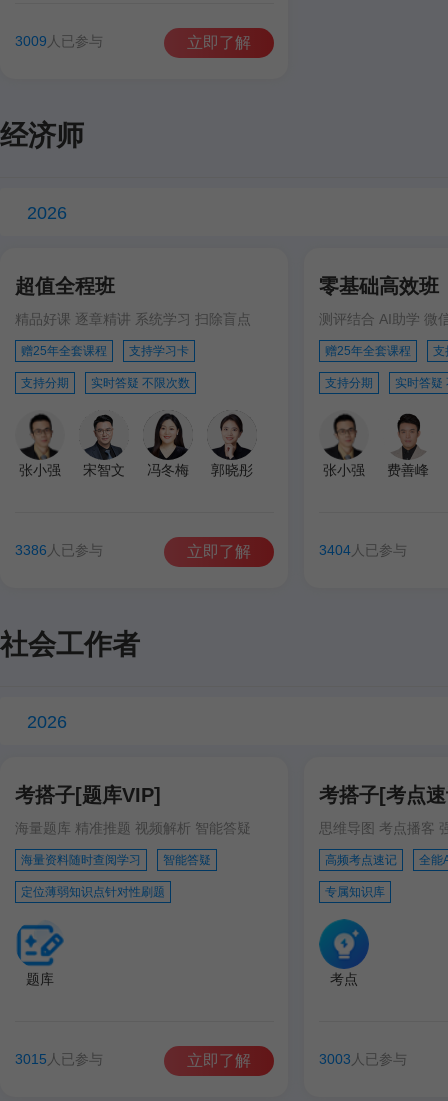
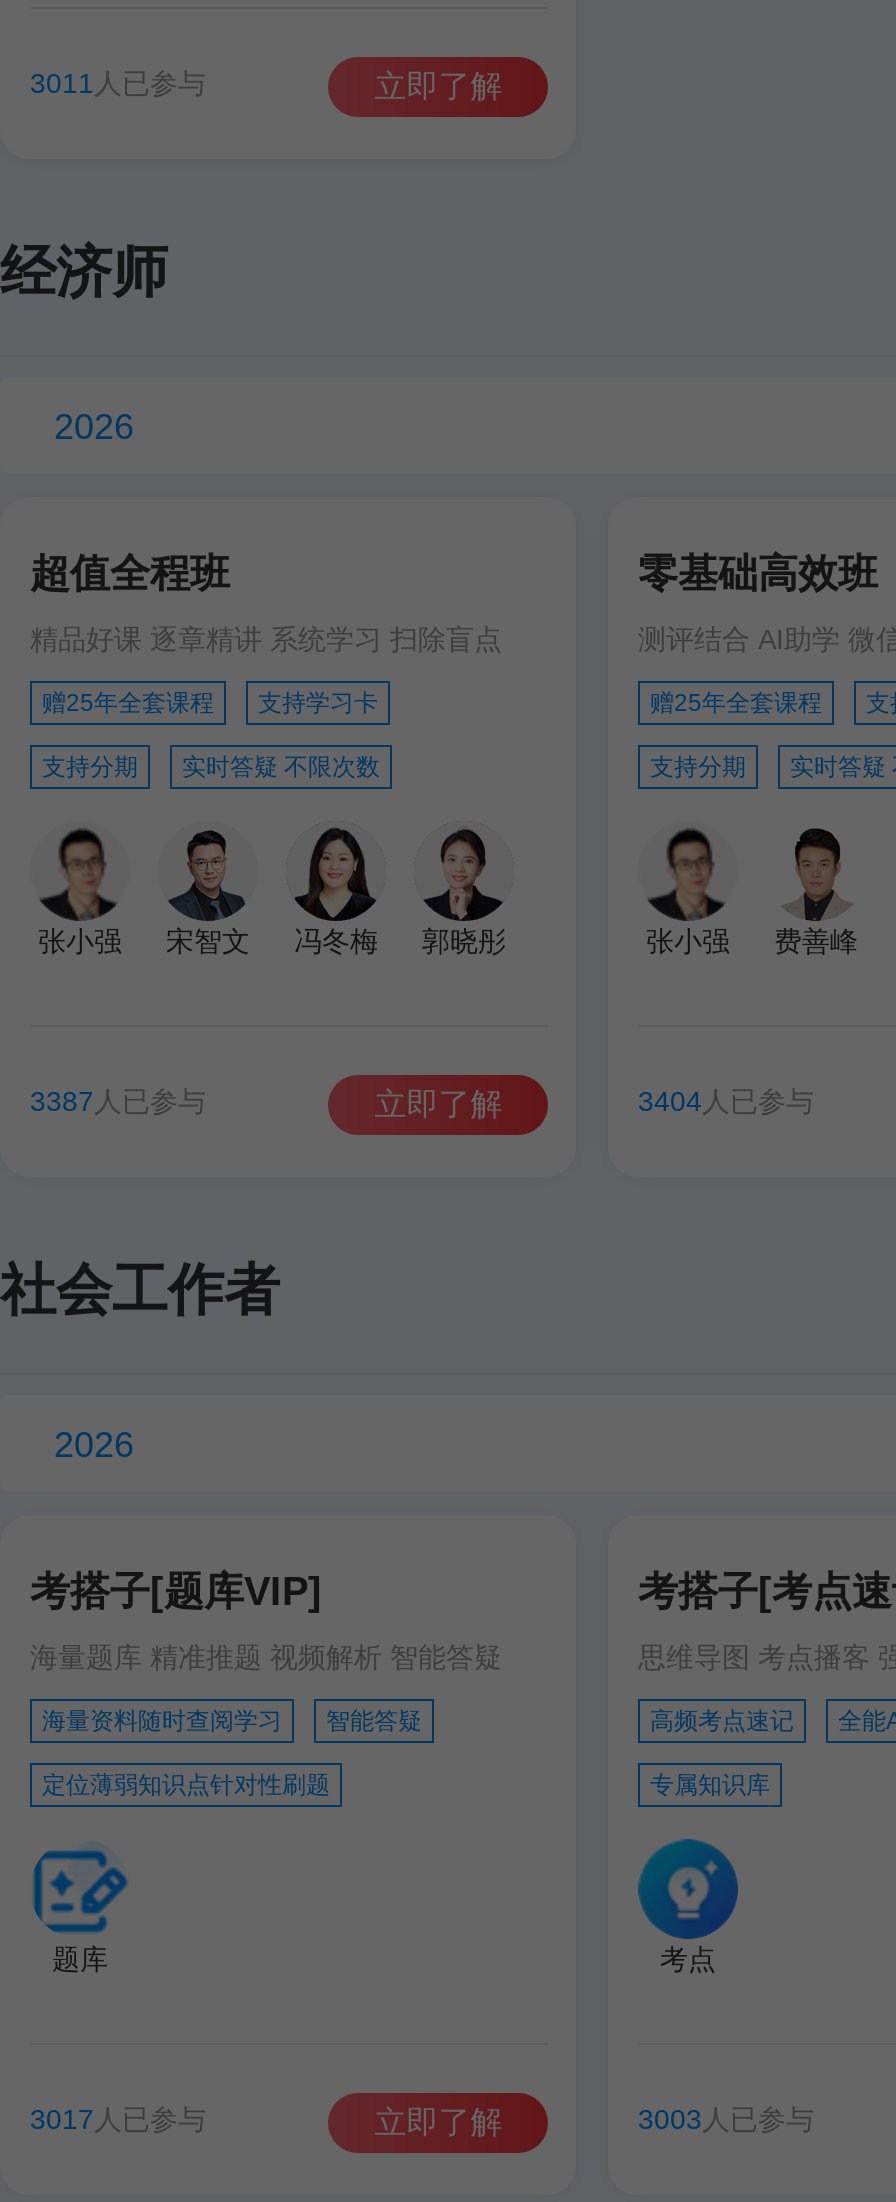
- 3009人已参与
+ 3011人已参与

- 3386人已参与
+ 3387人已参与

- 3015人已参与
+ 3017人已参与
